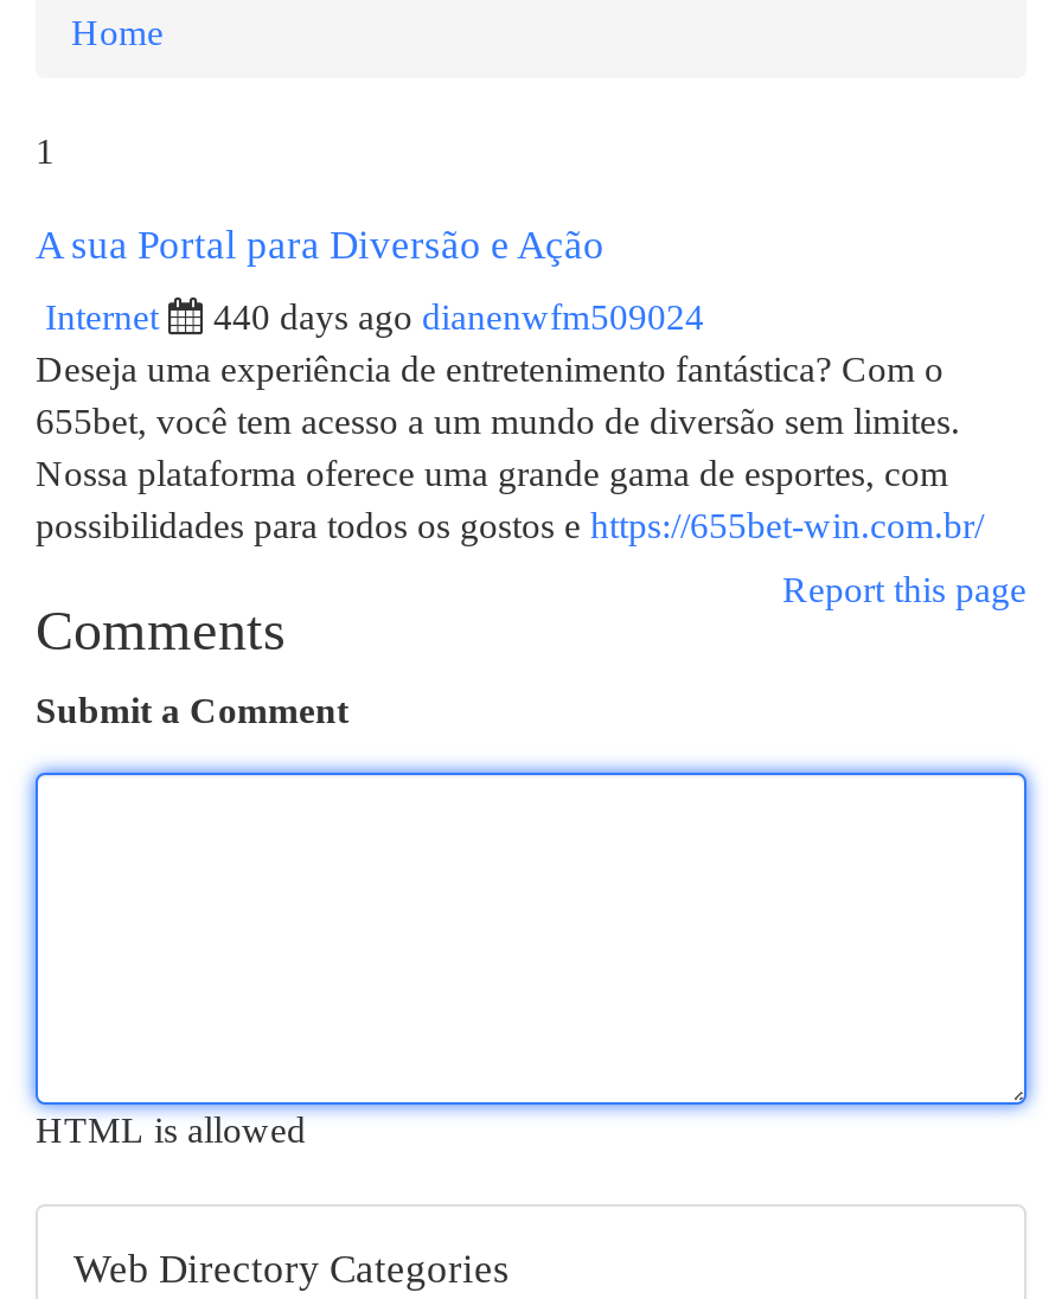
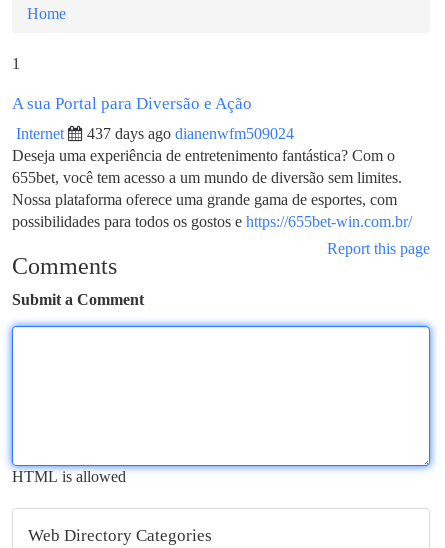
- 440 days ago dianenwfm509024
+ 437 days ago dianenwfm509024
